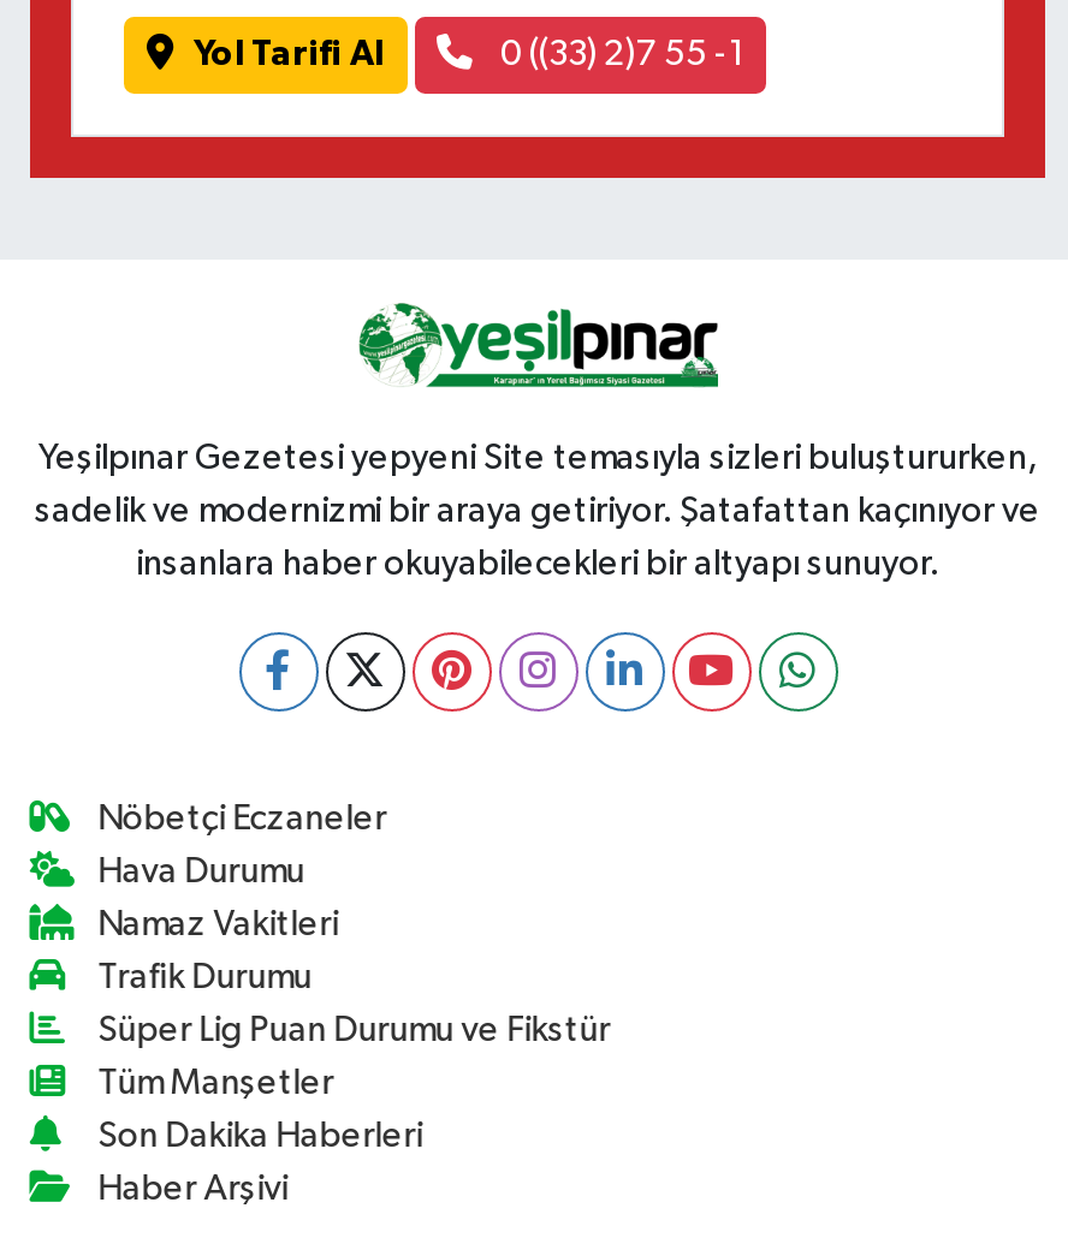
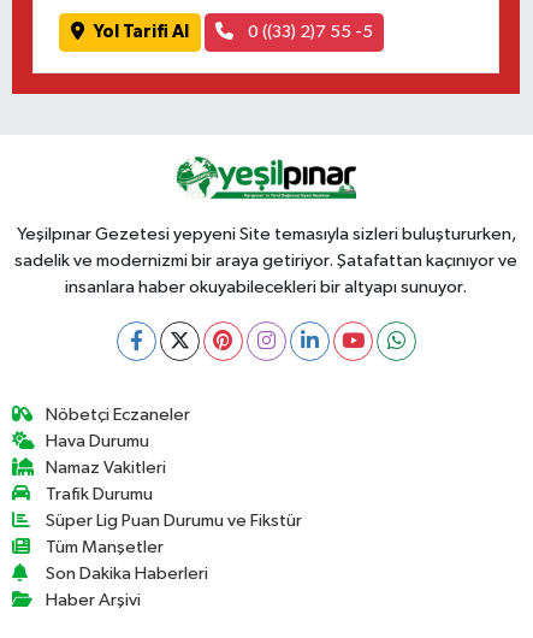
- 0 ((33) 2)7 55 -1
+ 0 ((33) 2)7 55 -5
